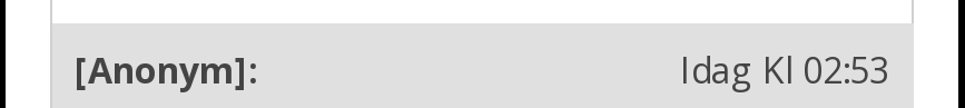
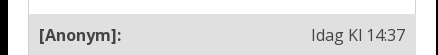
- Idag Kl 02:53
+ Idag Kl 14:37
